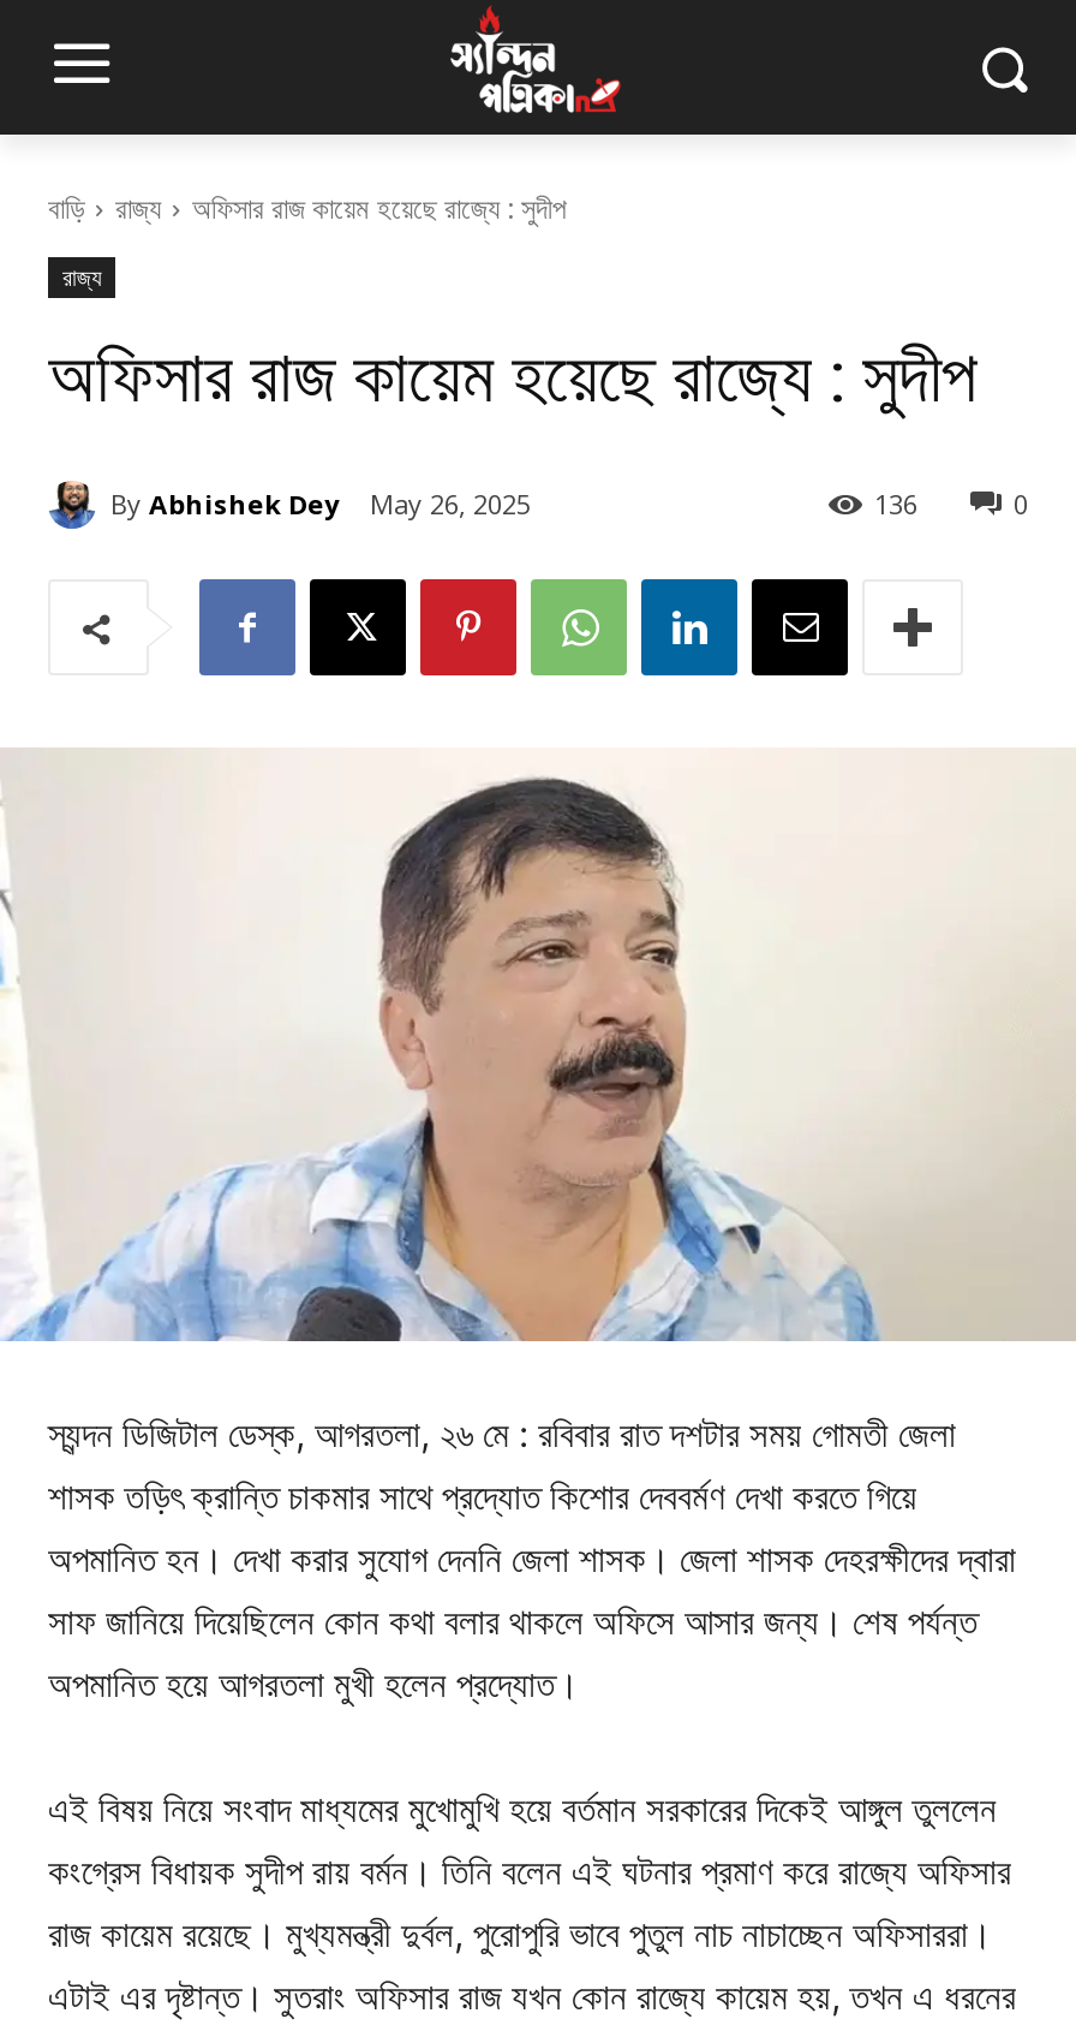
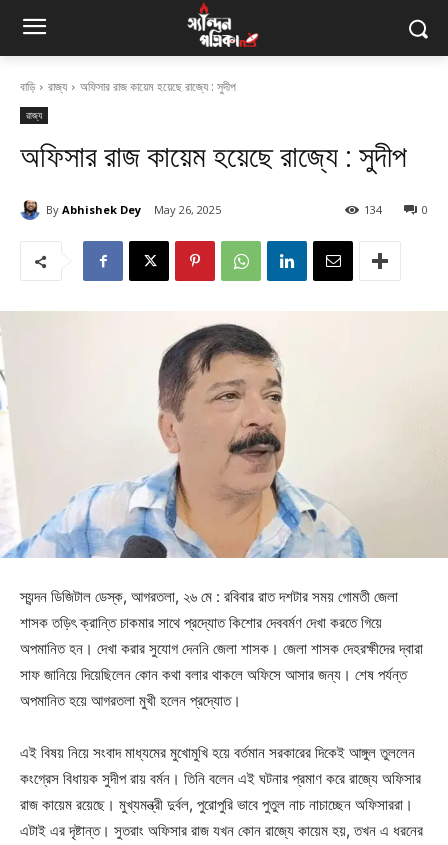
- 136
+ 134
